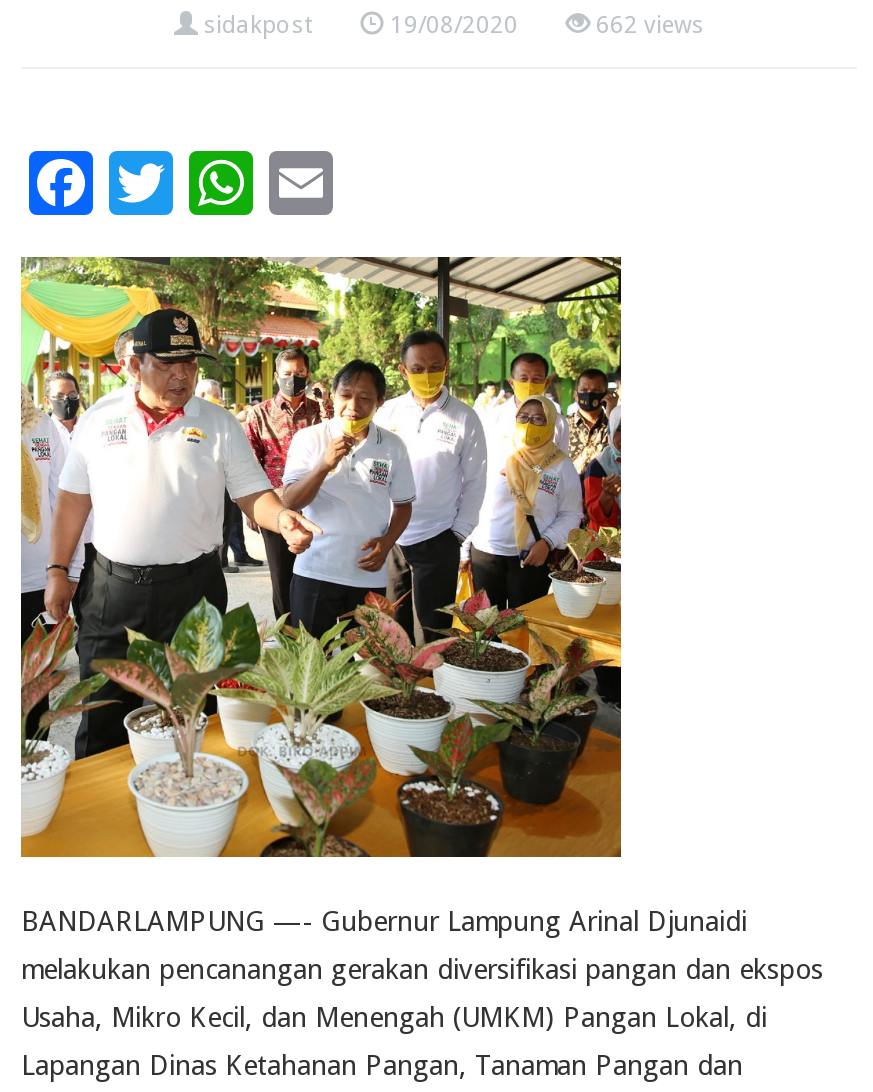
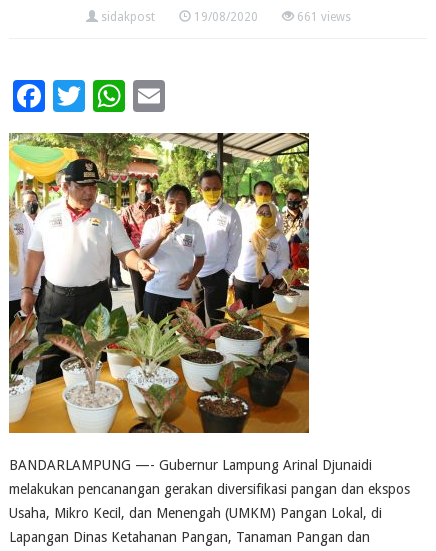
- 662 views
+ 661 views
